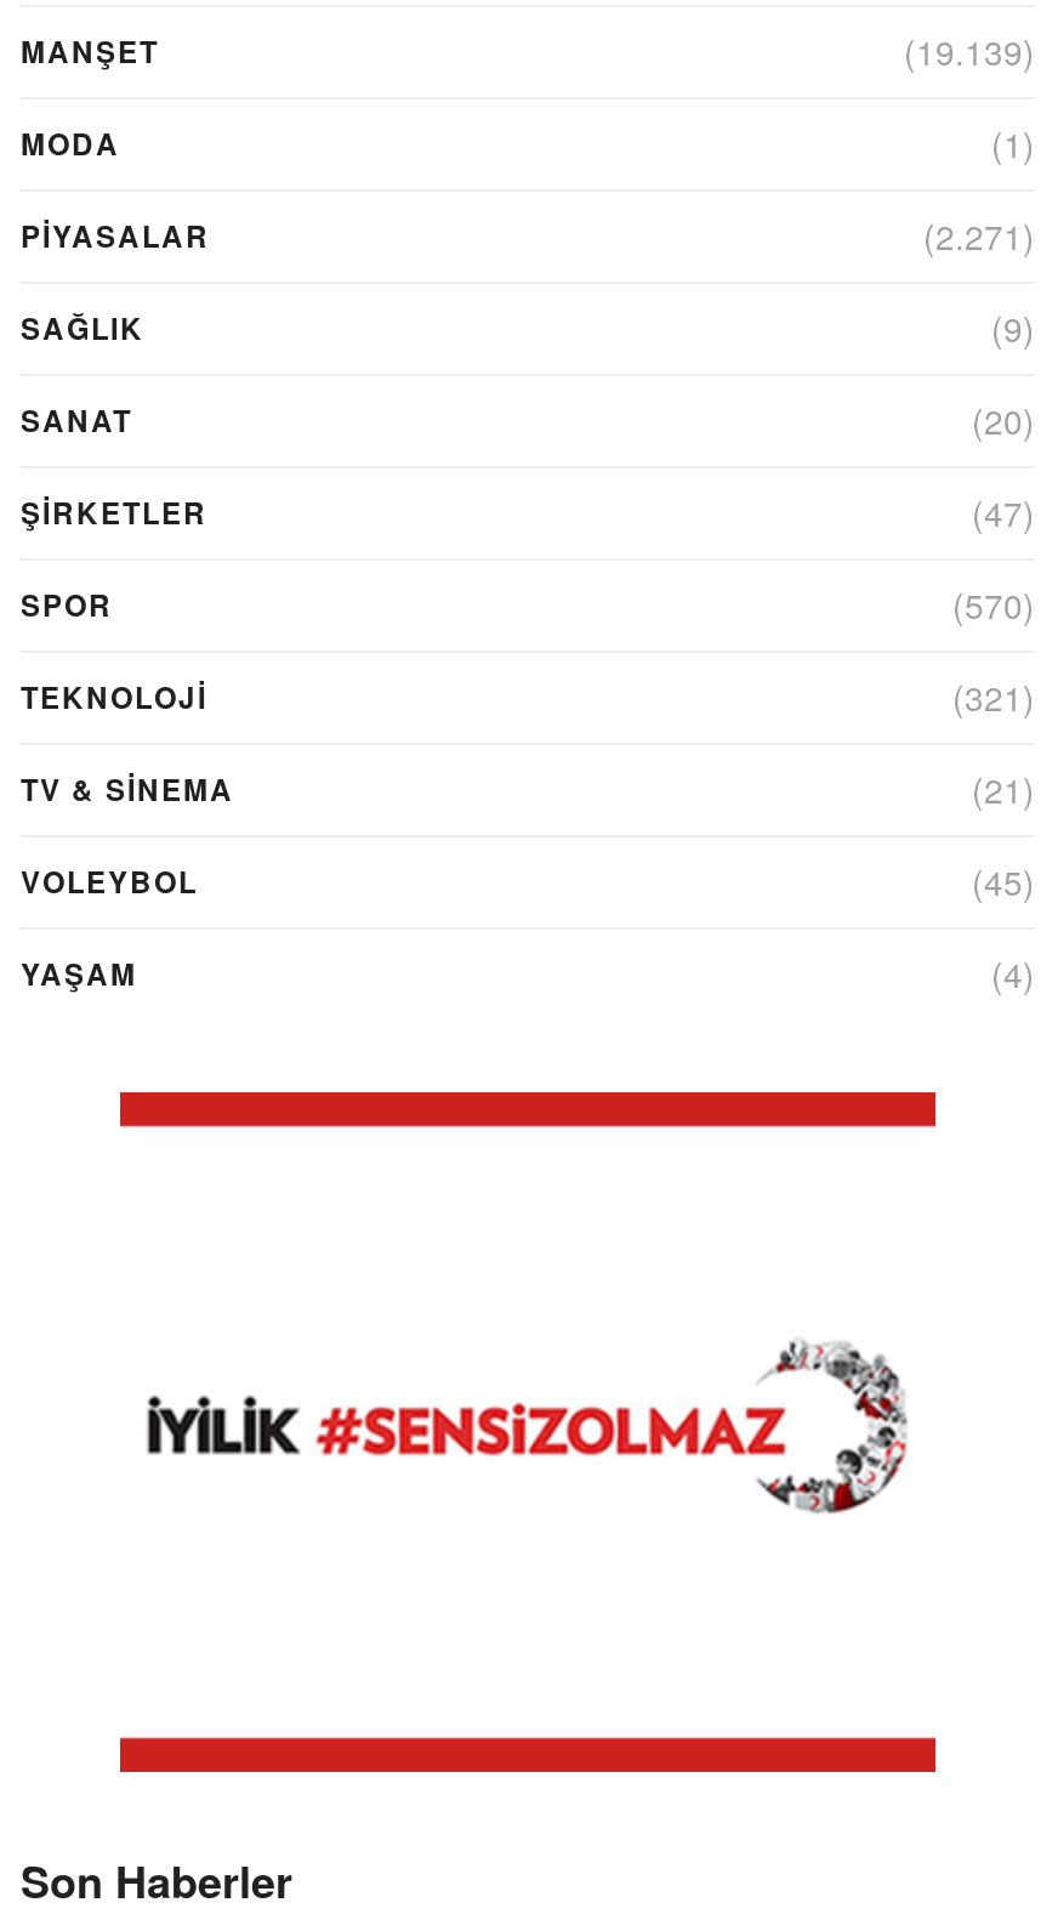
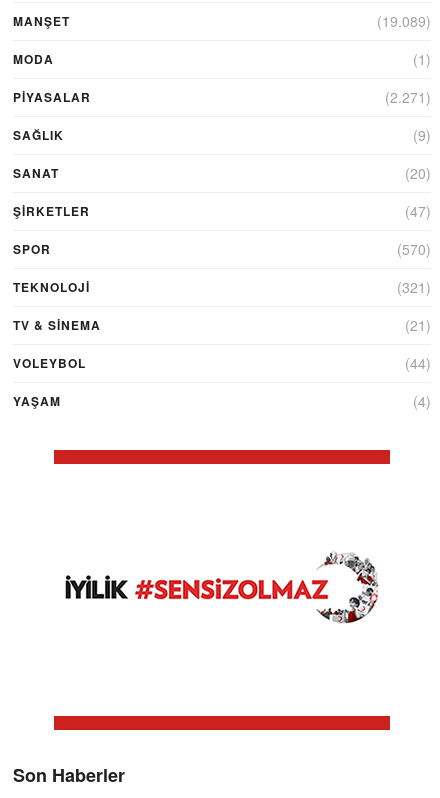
- (19.139)
+ (19.089)

- (45)
+ (44)
